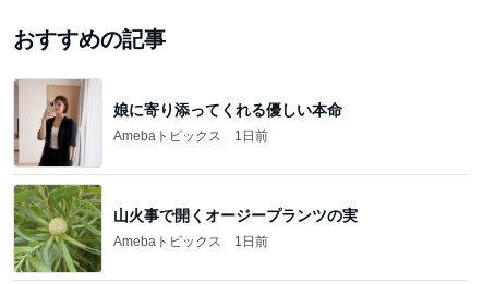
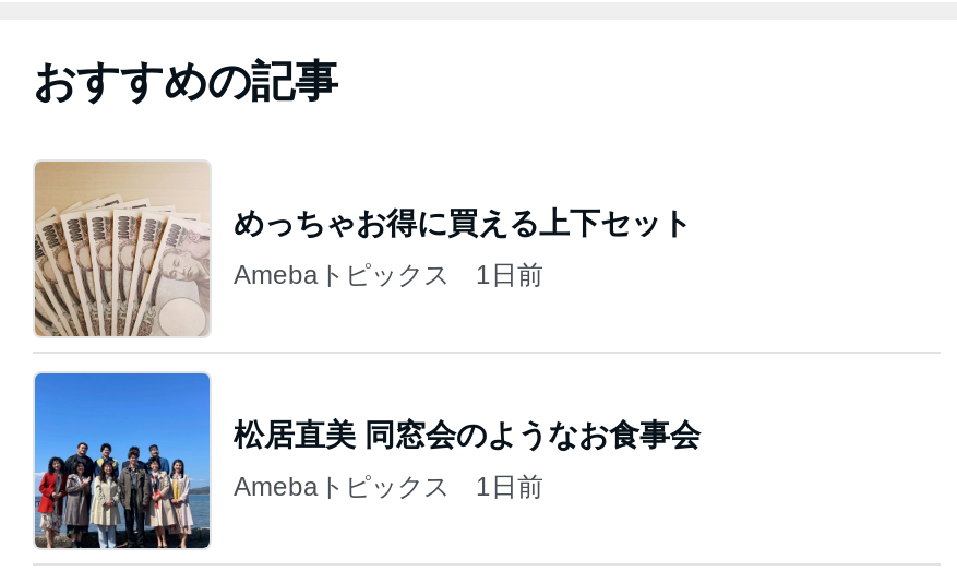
- [image]
- 娘に寄り添ってくれる優しい本命
+ [image]
+ めっちゃお得に買える上下セット

- [image]
- 山火事で開くオージープランツの実
+ [image]
+ 松居直美 同窓会のようなお食事会
